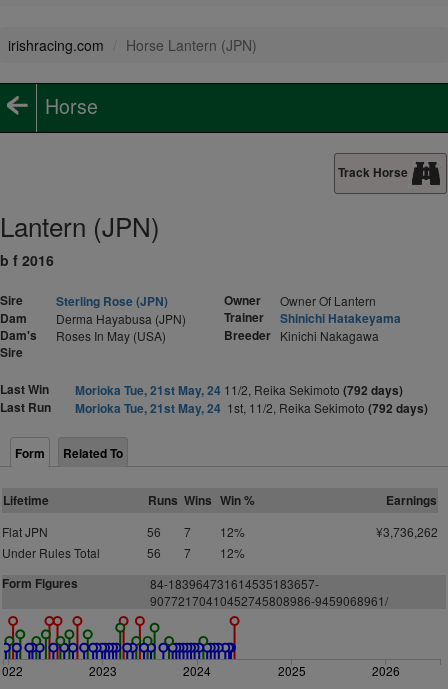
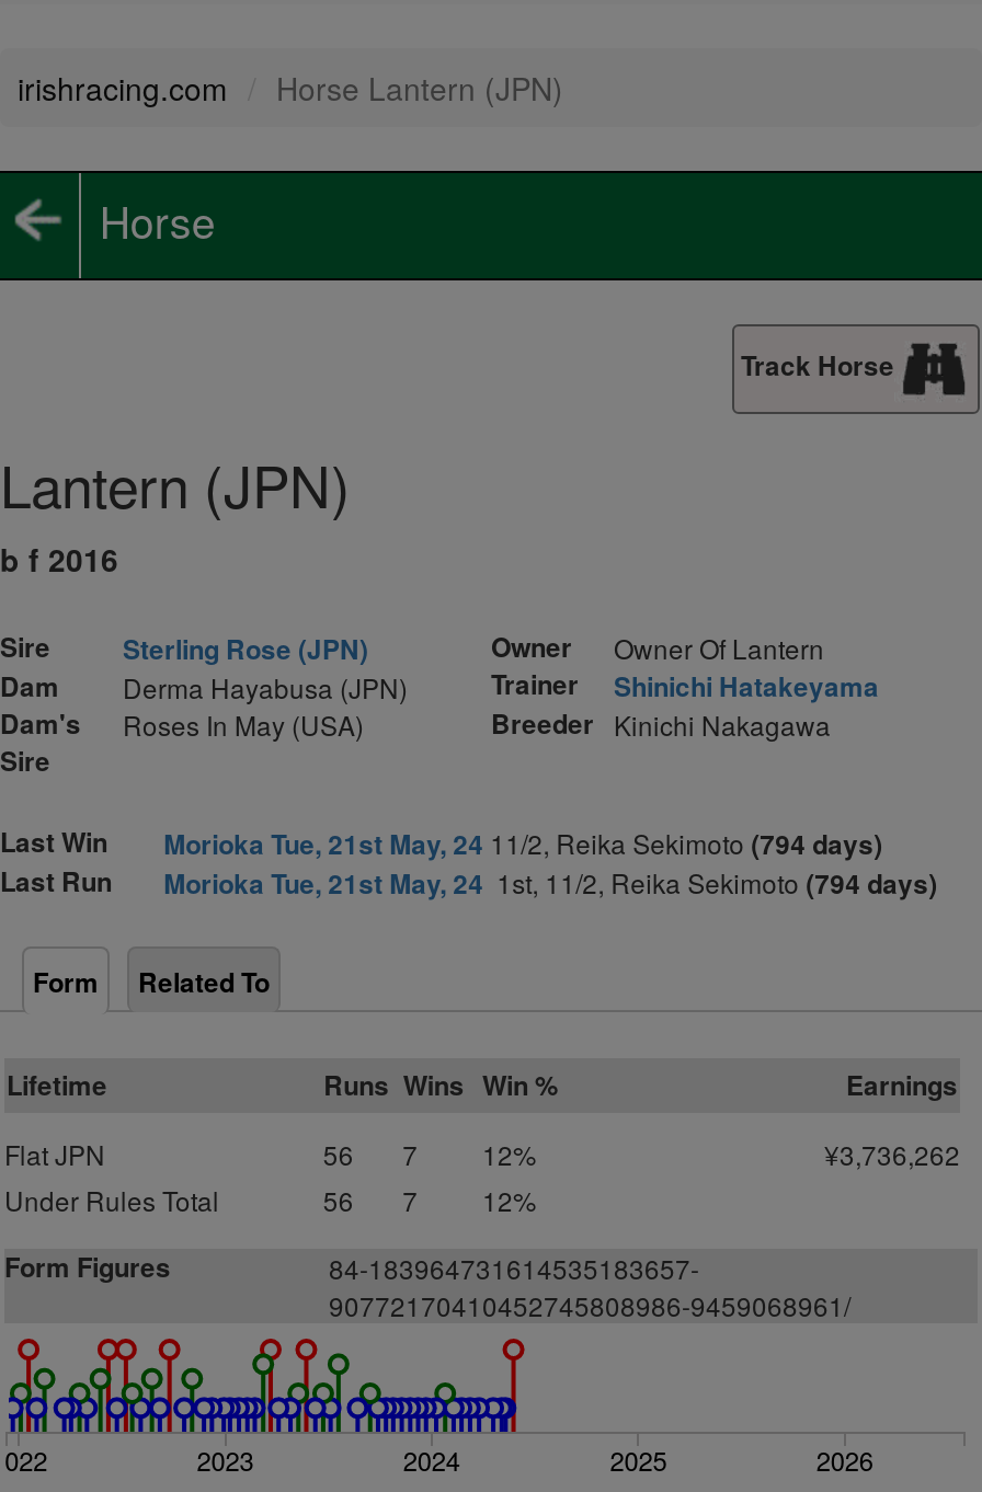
- Morioka Tue, 21st May, 24 11/2, Reika Sekimoto (792 days)
+ Morioka Tue, 21st May, 24 11/2, Reika Sekimoto (794 days)

- Morioka Tue, 21st May, 24 1st, 11/2, Reika Sekimoto (792 days)
+ Morioka Tue, 21st May, 24 1st, 11/2, Reika Sekimoto (794 days)
